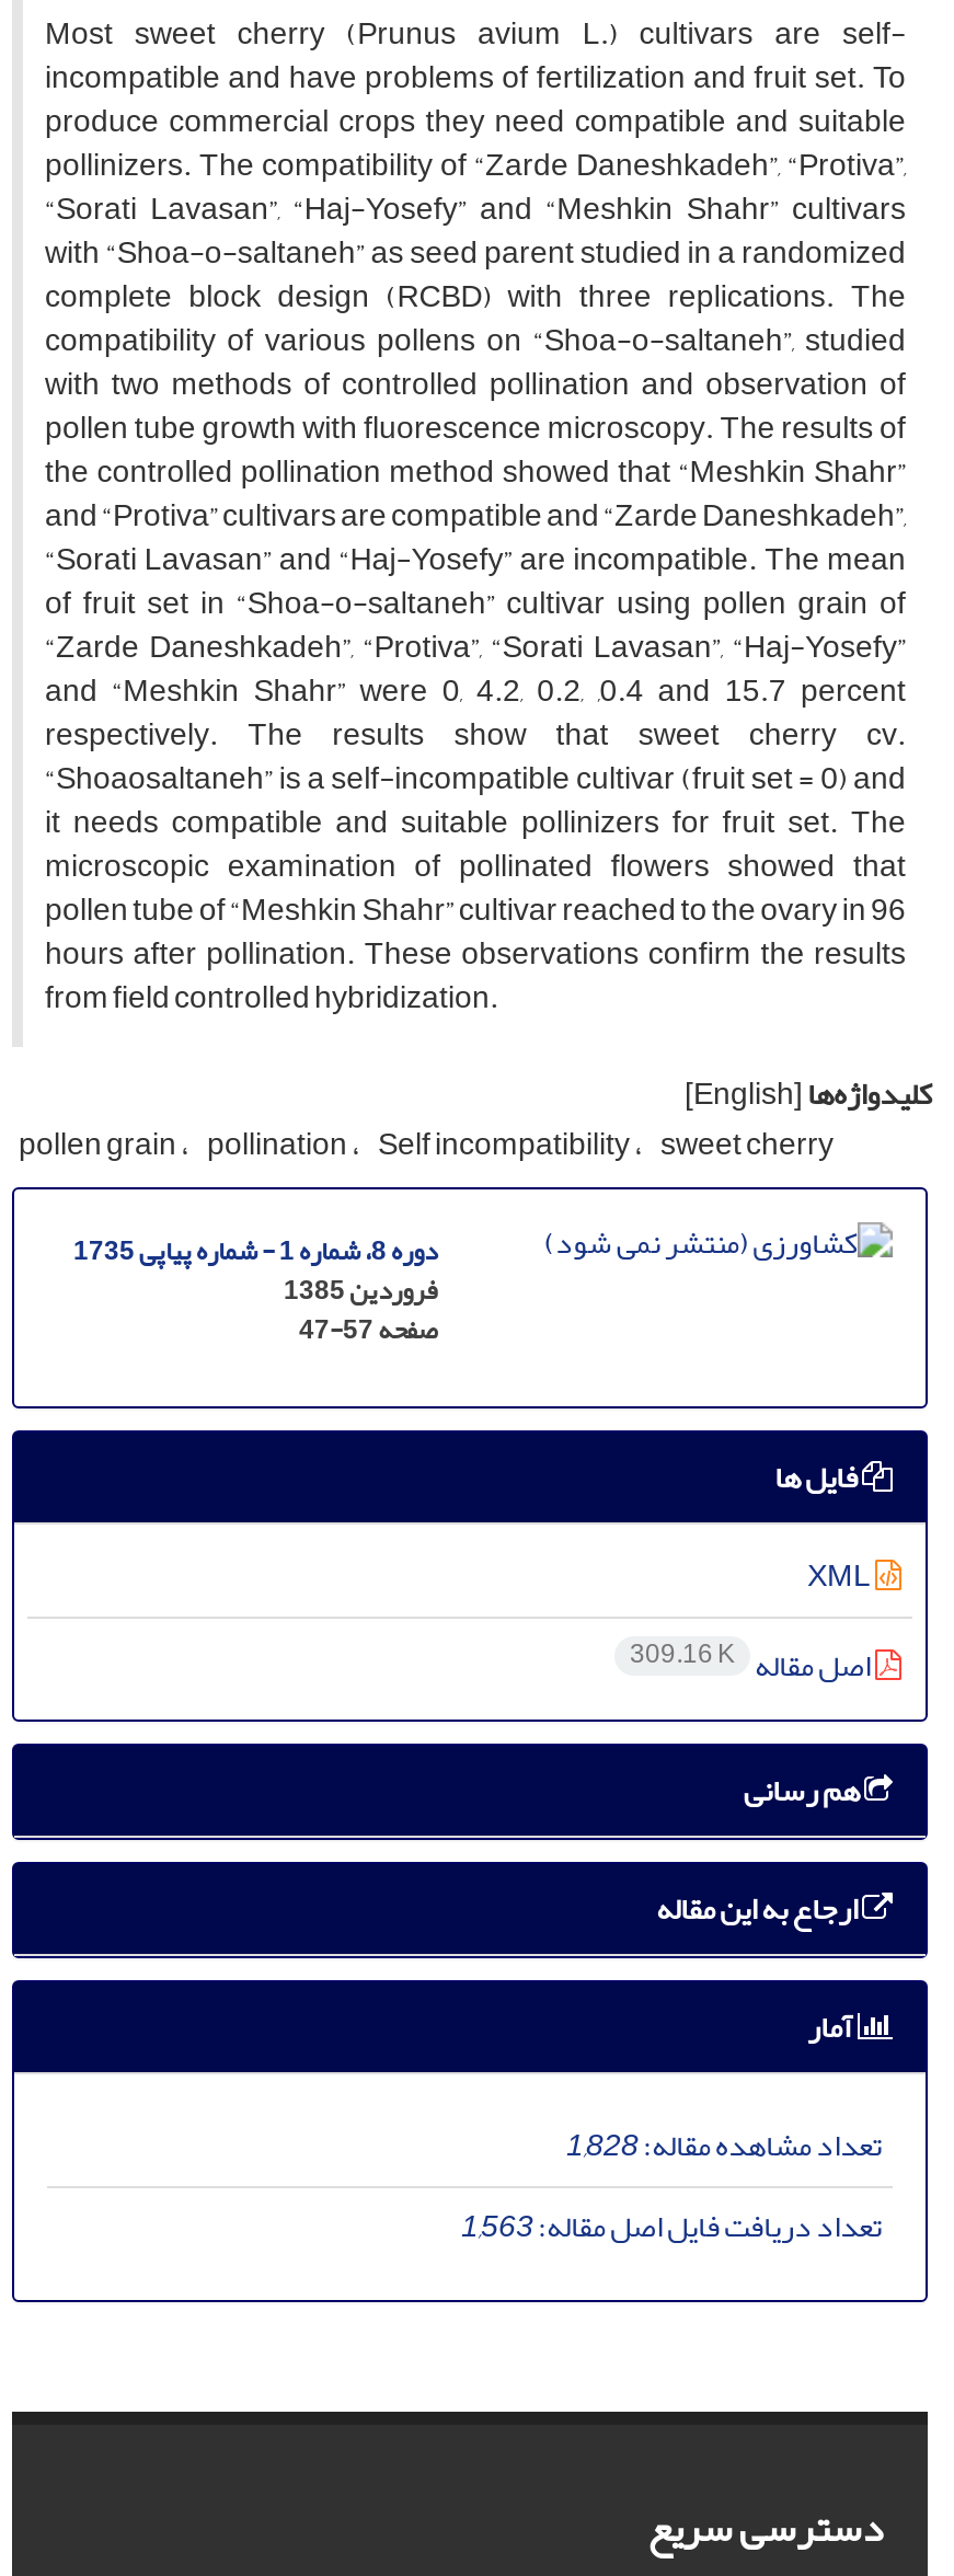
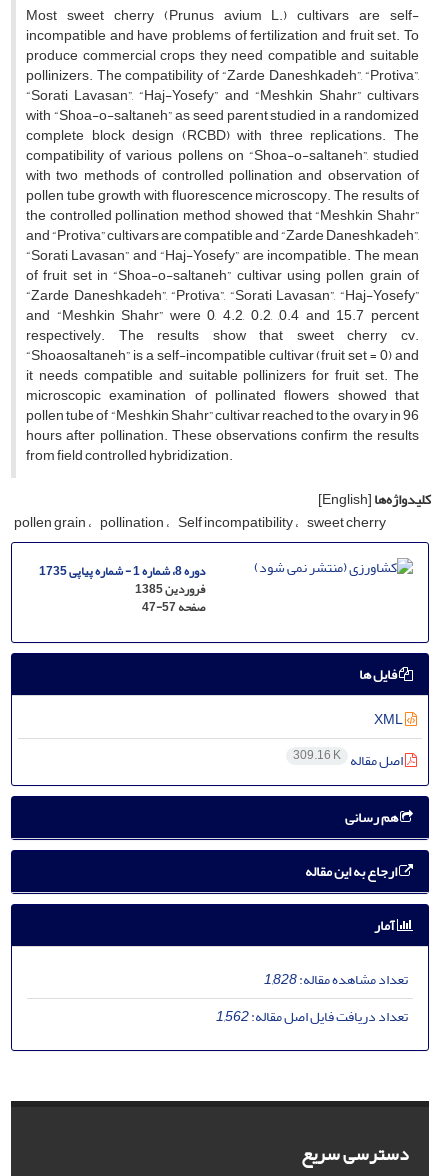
- تعداد دریافت فایل اصل مقاله:1,563
+ تعداد دریافت فایل اصل مقاله:1,562
